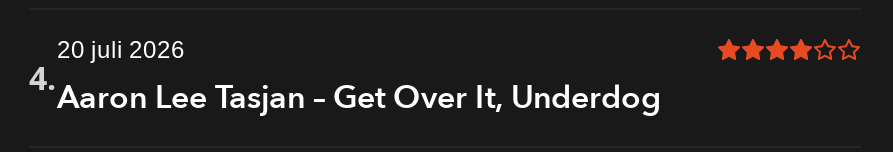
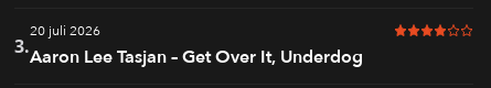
- 4. Aaron Lee Tasjan – Get Over It, Underdog
+ 3. Aaron Lee Tasjan – Get Over It, Underdog
